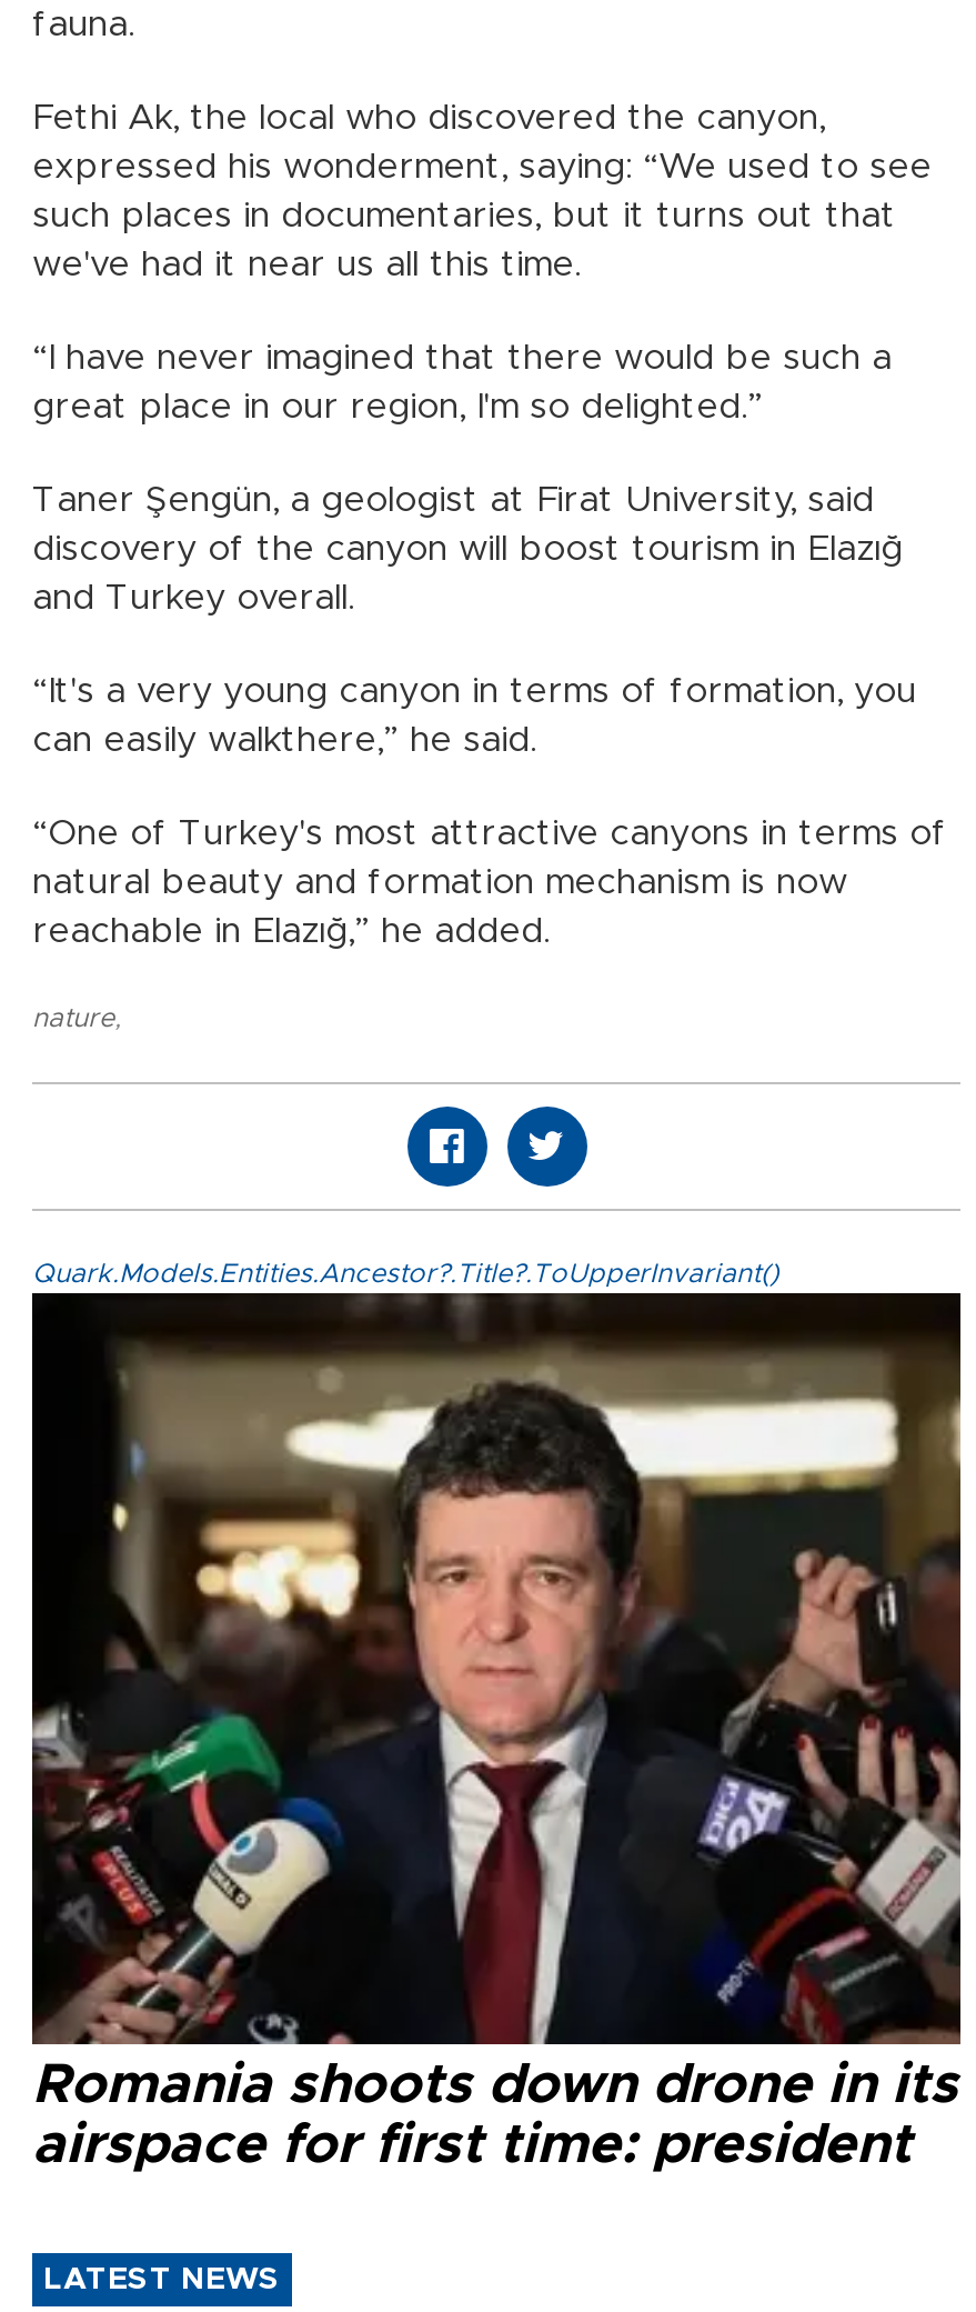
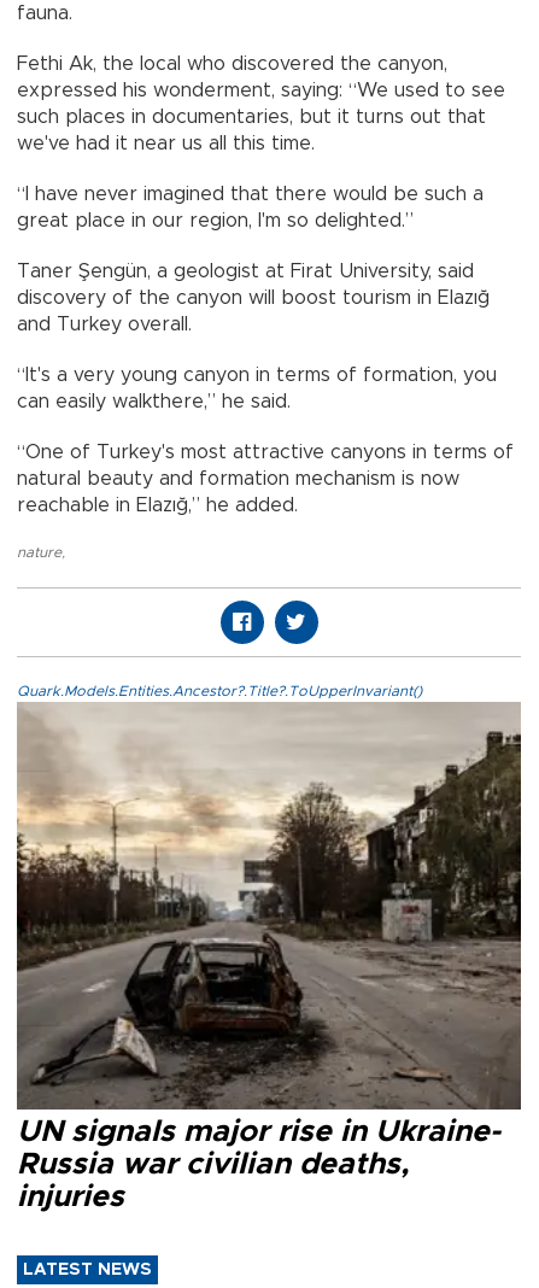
- [image]
- Romania shoots down drone in its
- airspace for first time: president
+ [image]
+ UN signals major rise in Ukraine-
+ Russia war civilian deaths,
+ injuries
